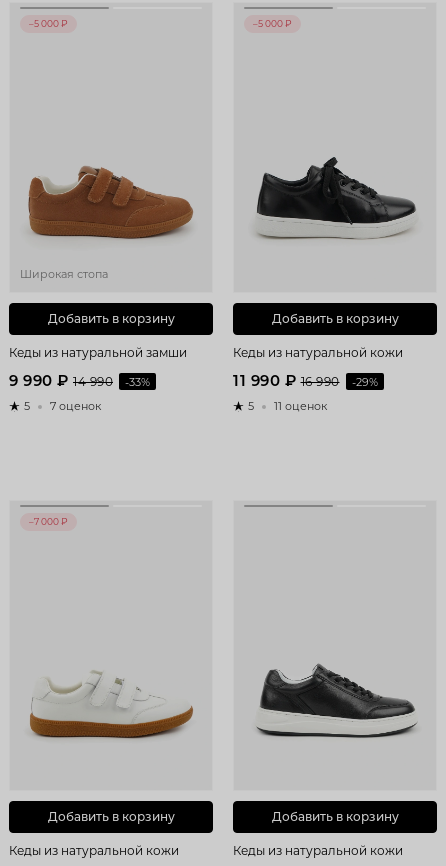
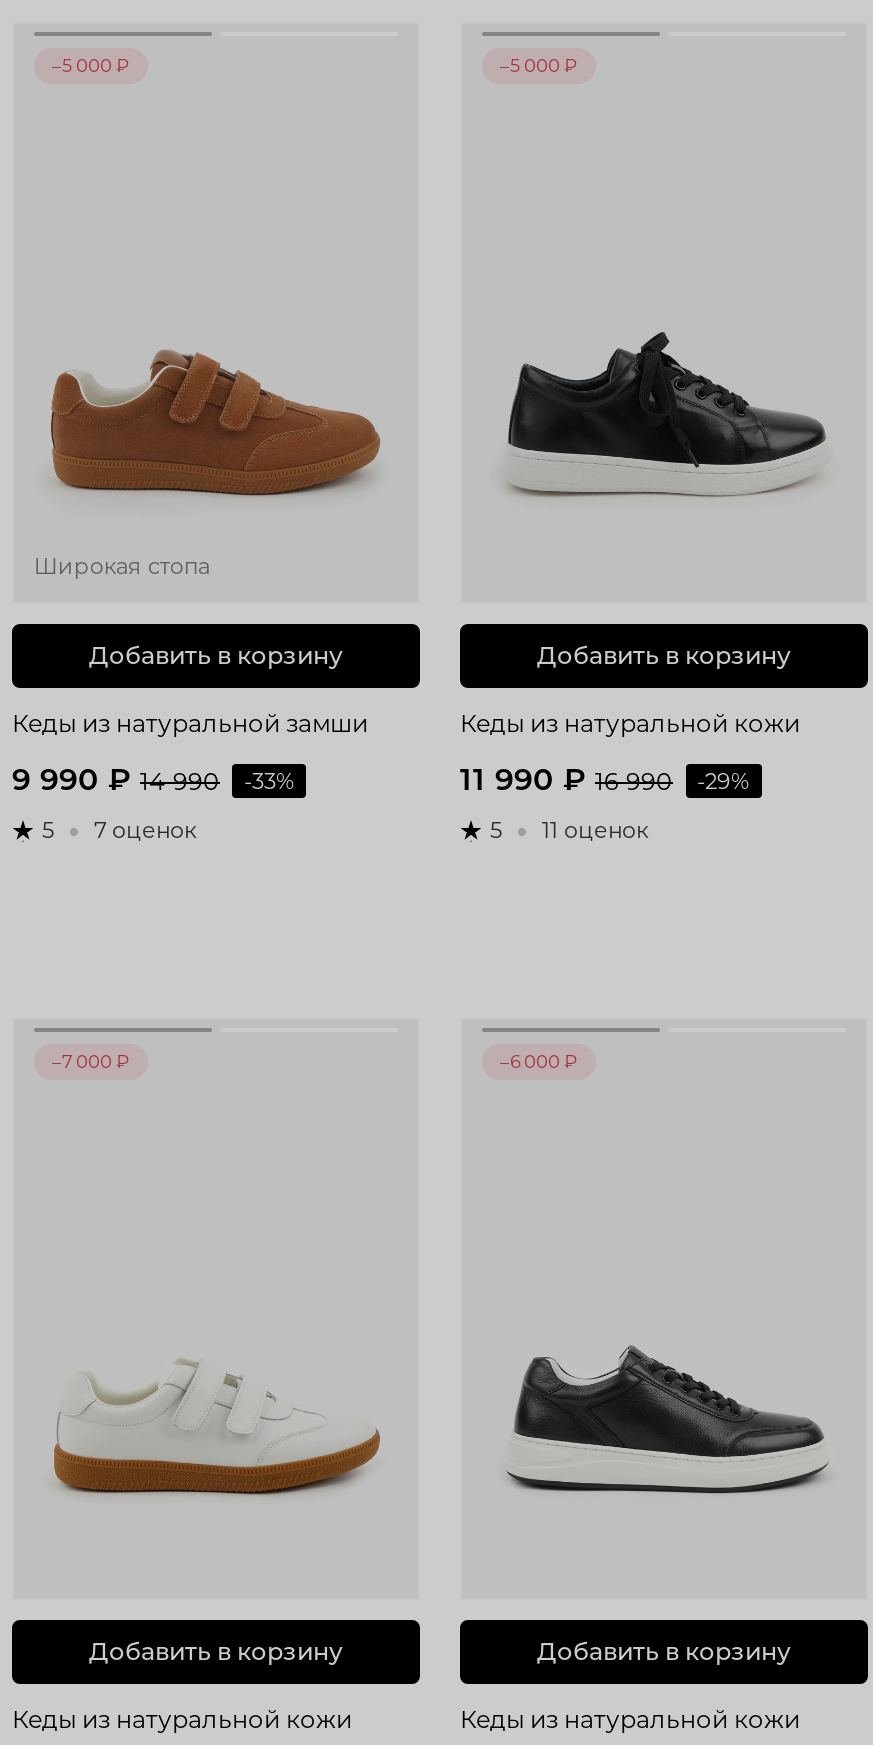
+ –6 000 ₽
